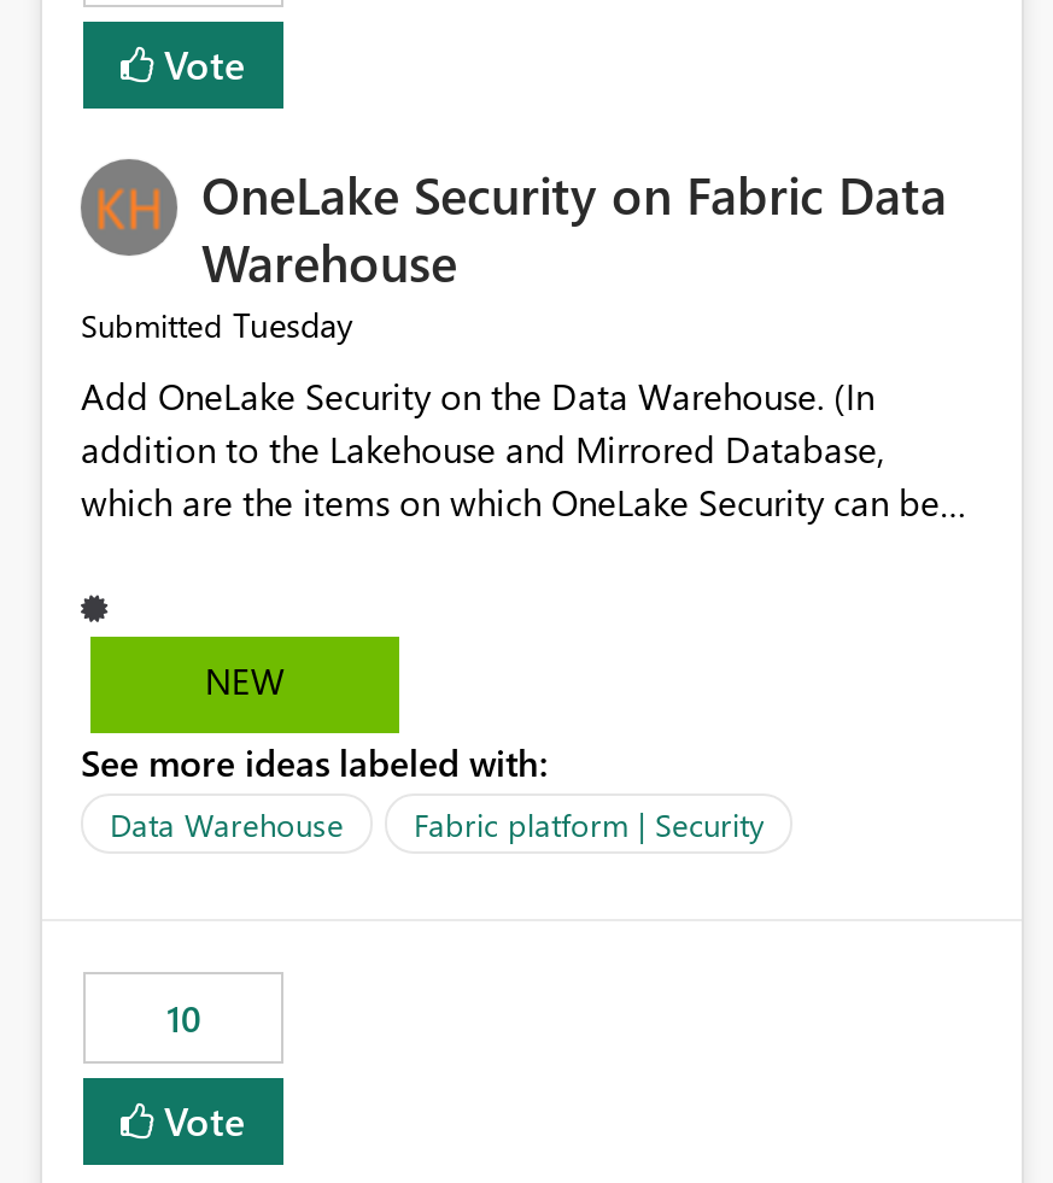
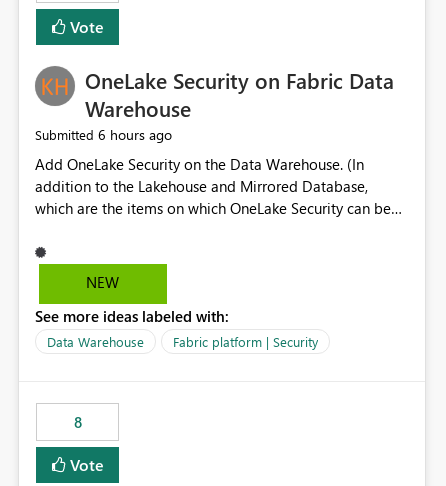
- Submitted Tuesday
+ Submitted 6 hours ago

- 10
+ 8
